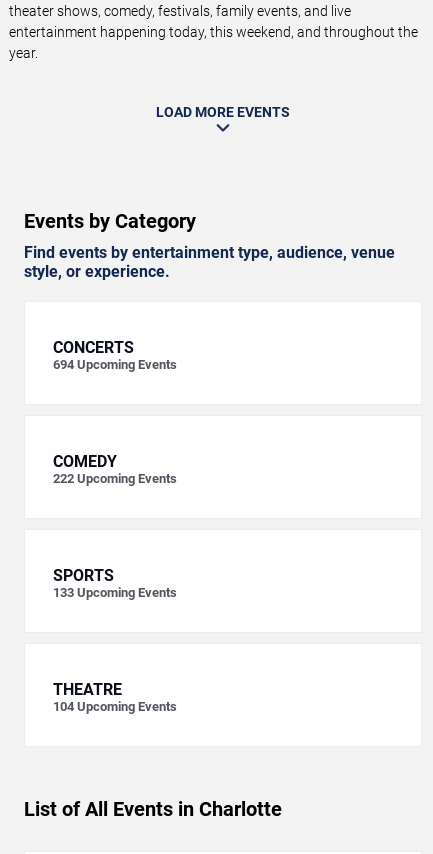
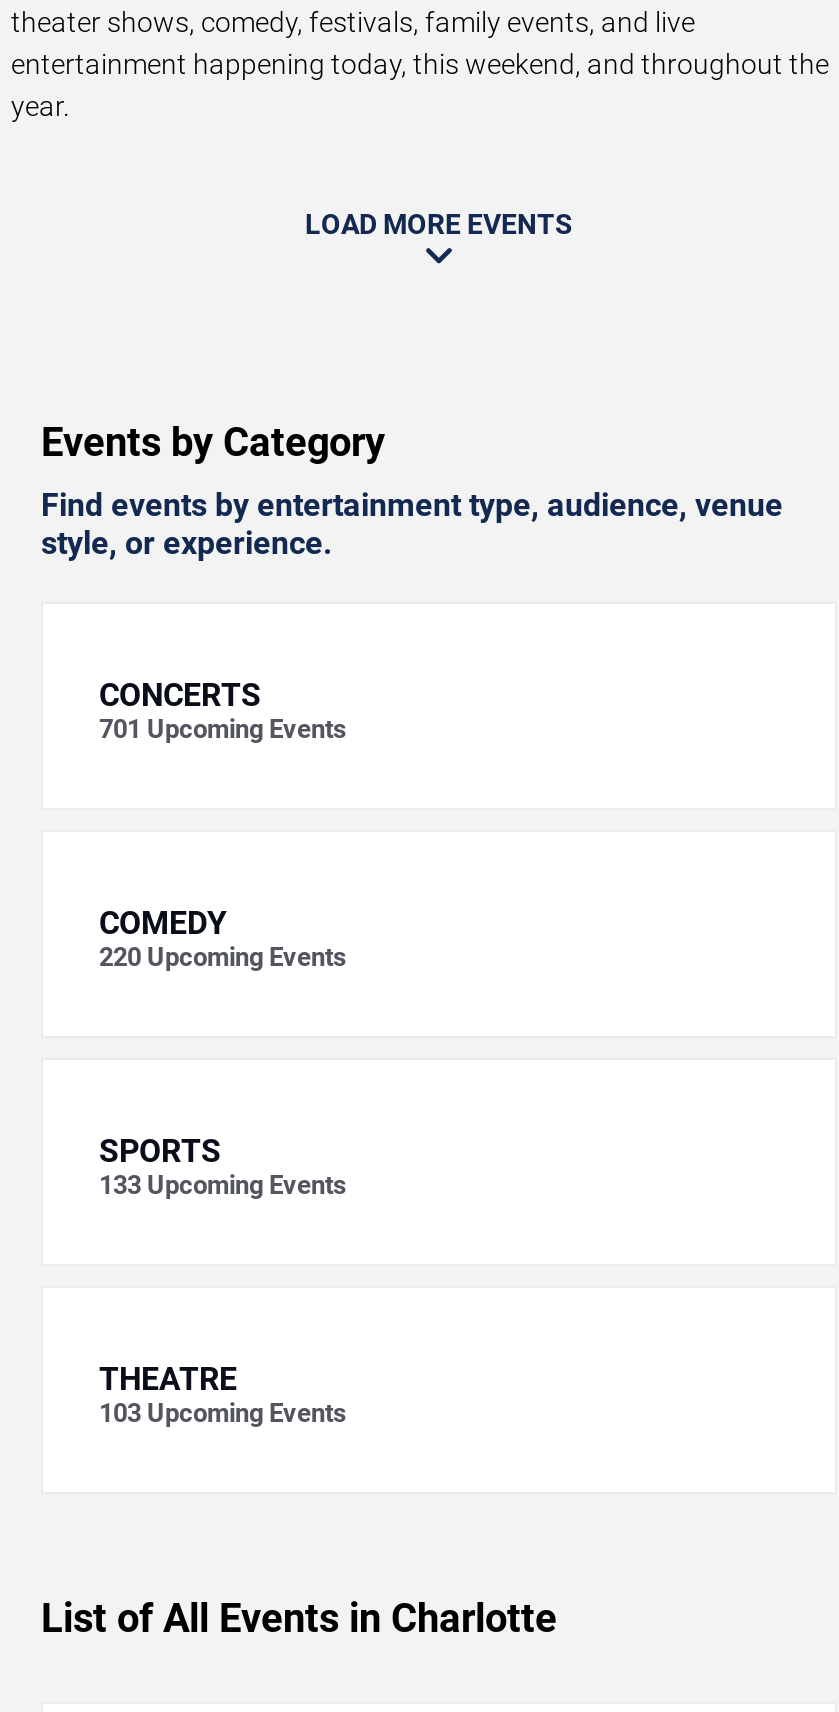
- 694 Upcoming Events
+ 701 Upcoming Events

- 222 Upcoming Events
+ 220 Upcoming Events

- 104 Upcoming Events
+ 103 Upcoming Events
